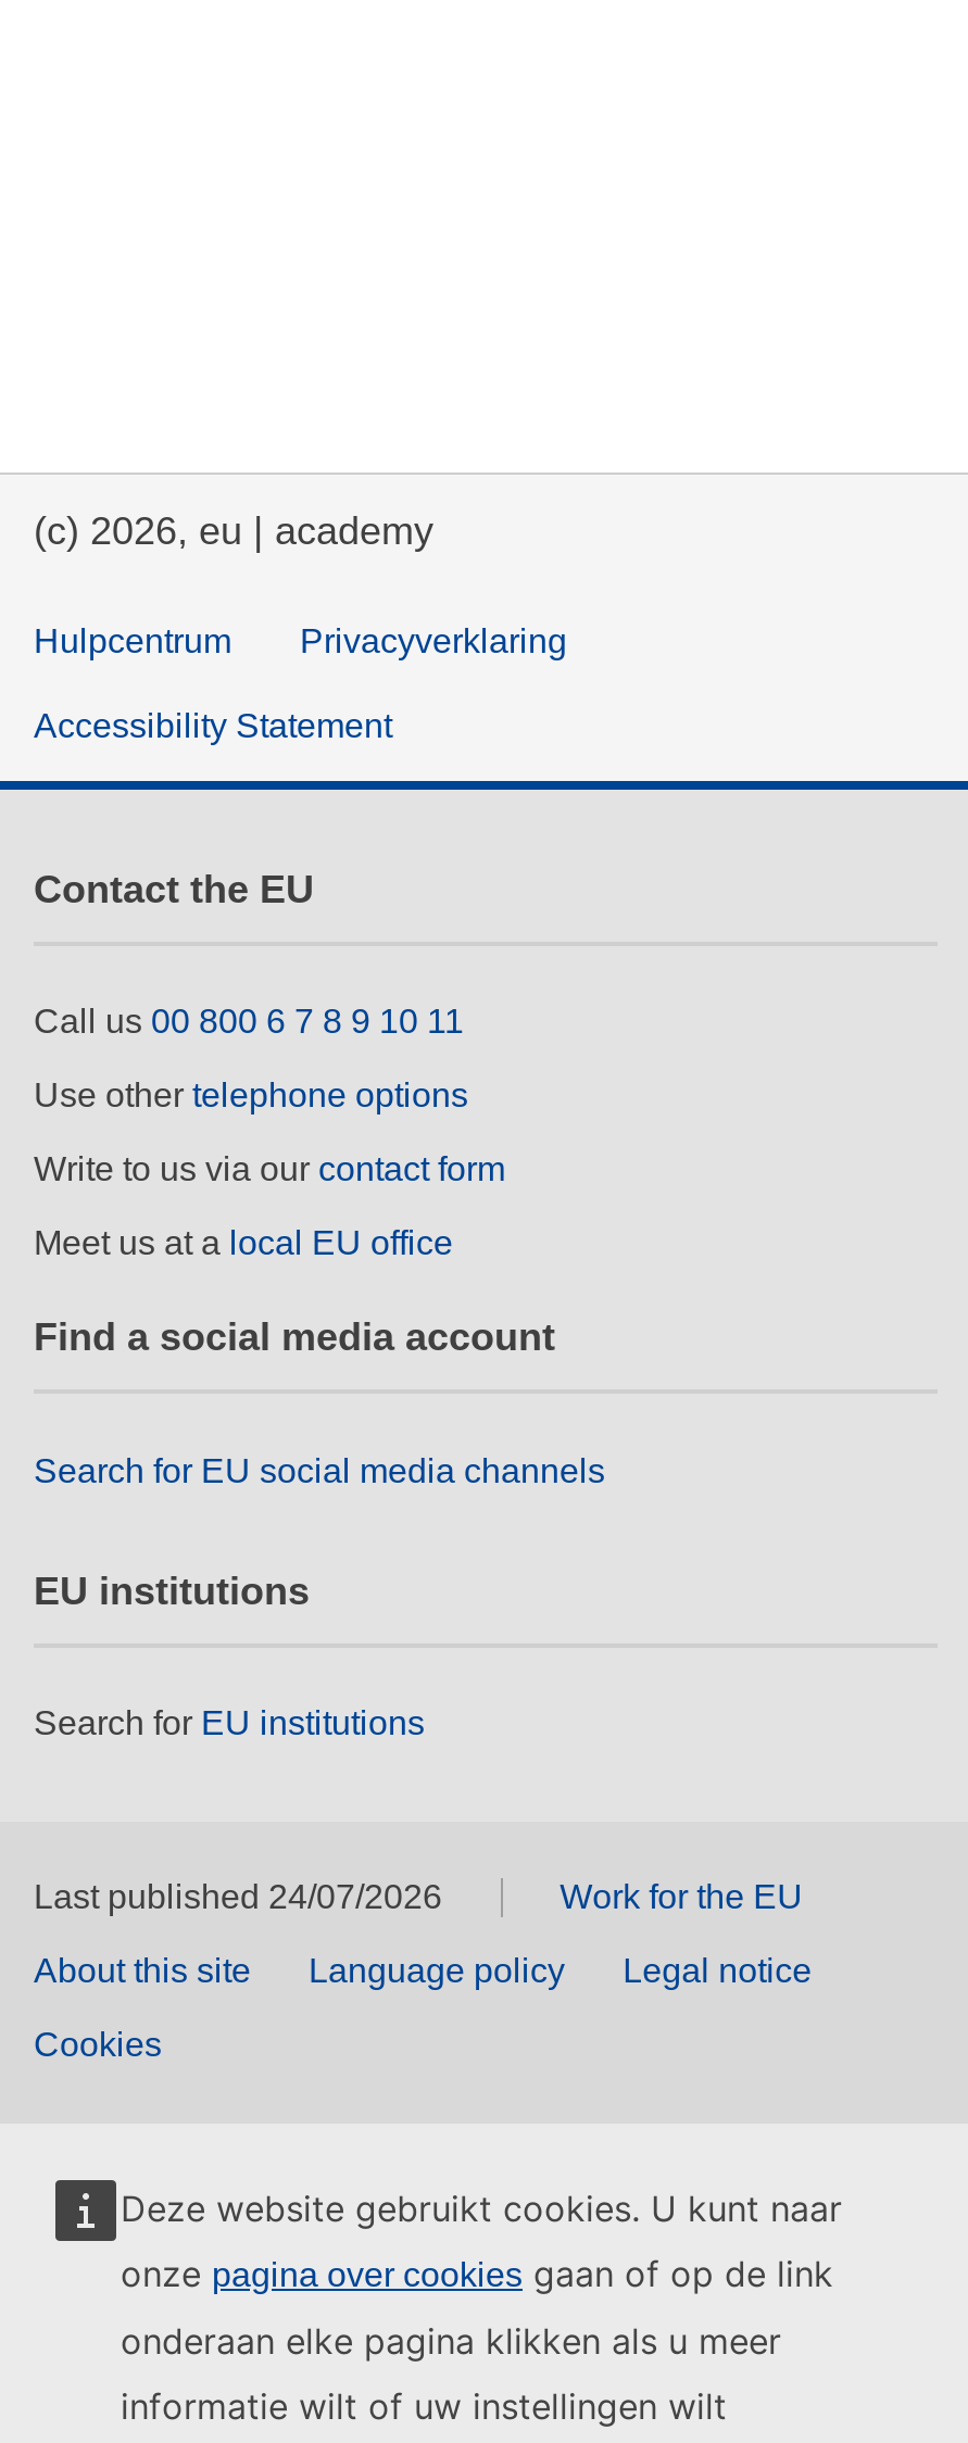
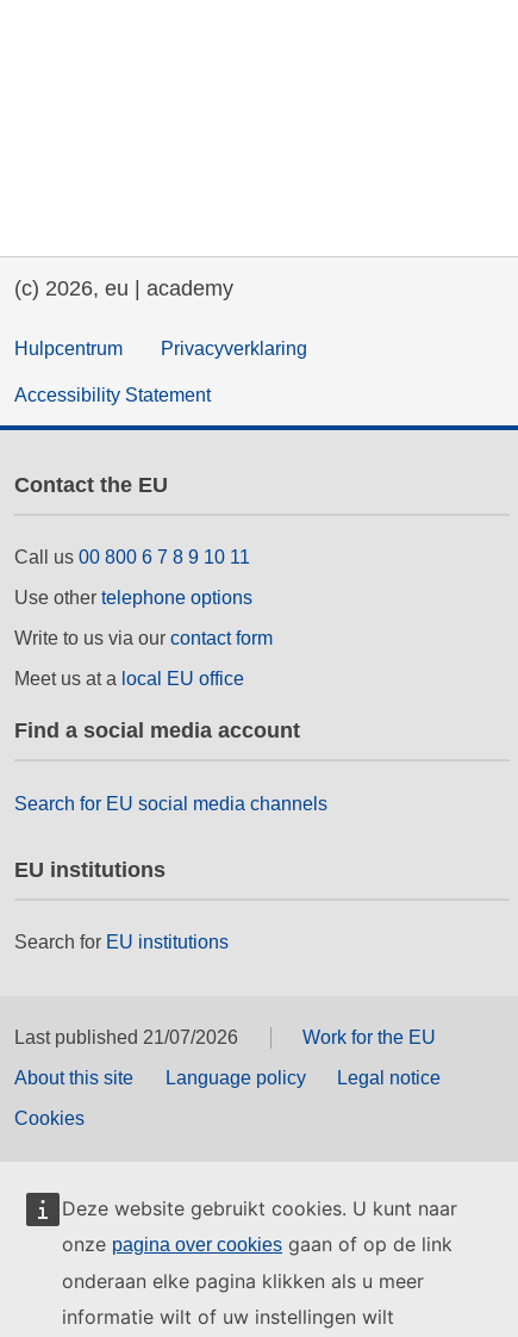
- Last published 24/07/2026
+ Last published 21/07/2026
